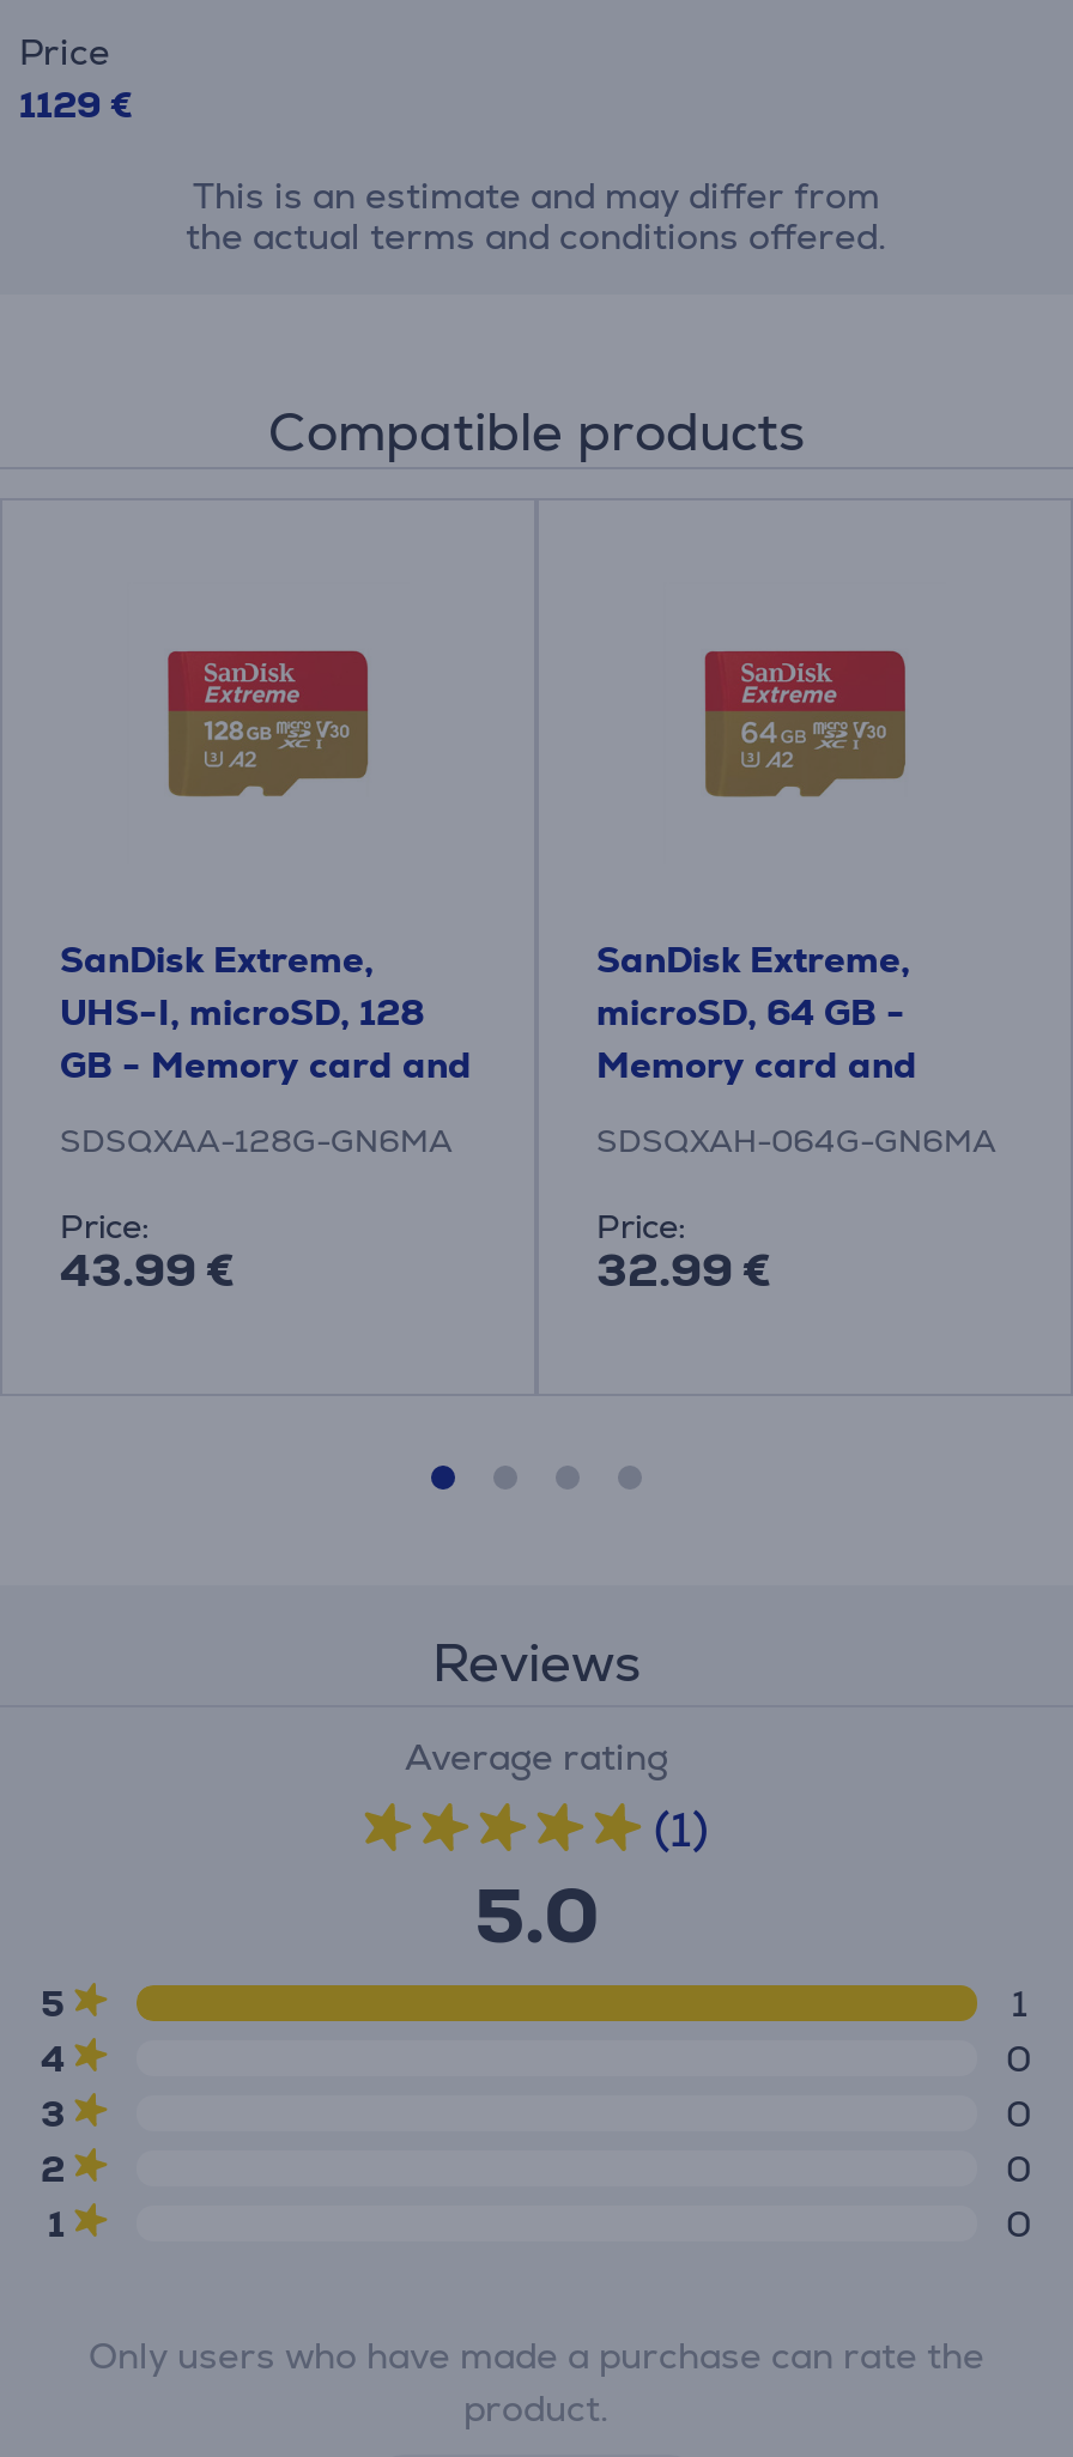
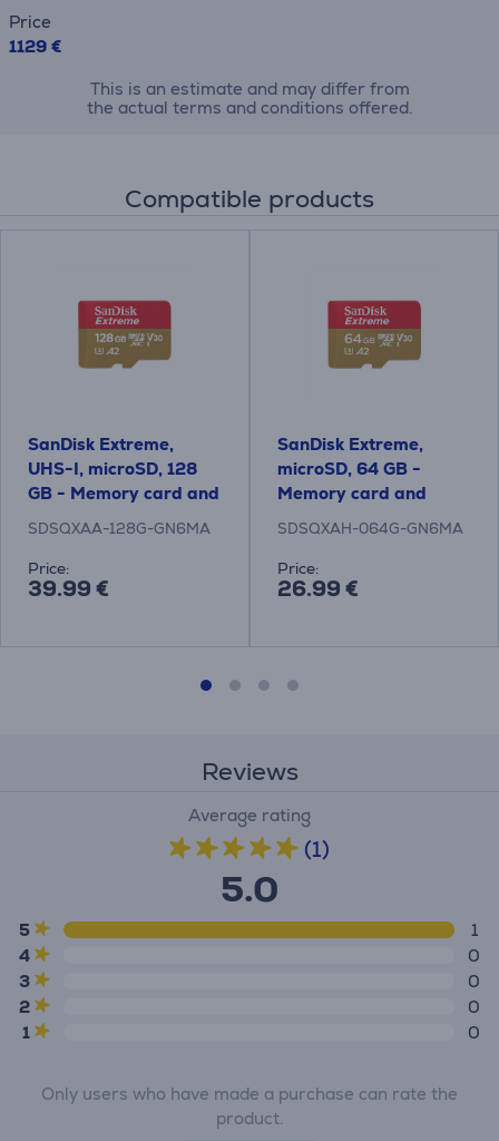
- 43.99 €
+ 39.99 €

- 32.99 €
+ 26.99 €
